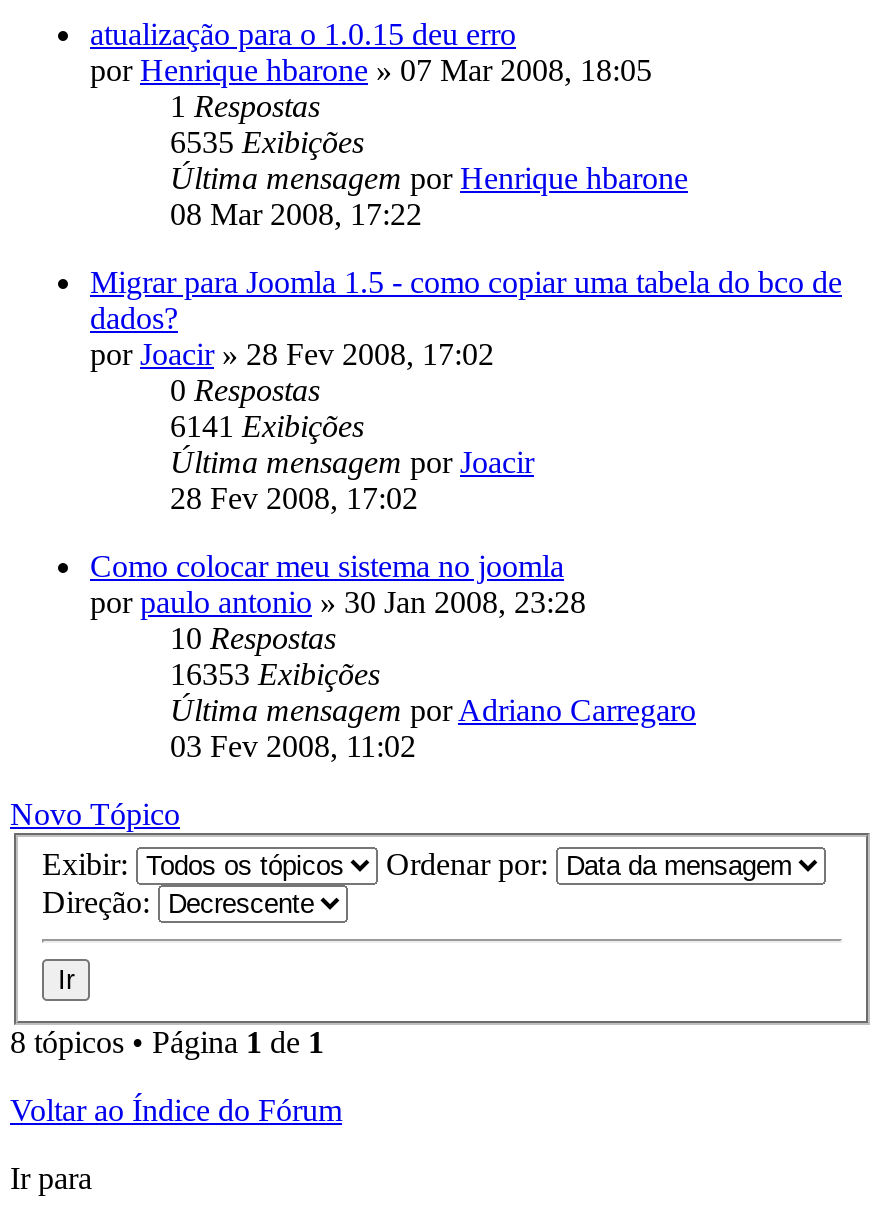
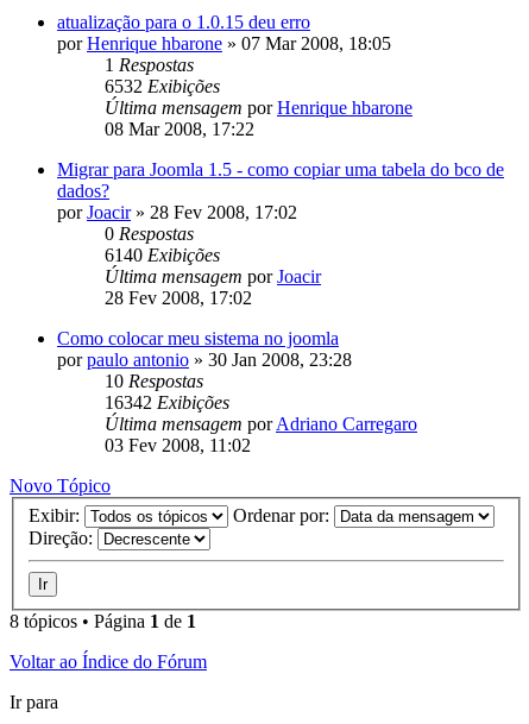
- 6535Exibições
+ 6532Exibições

- 6141 Exibições
+ 6140 Exibições

- 16353Exibições
+ 16342Exibições
